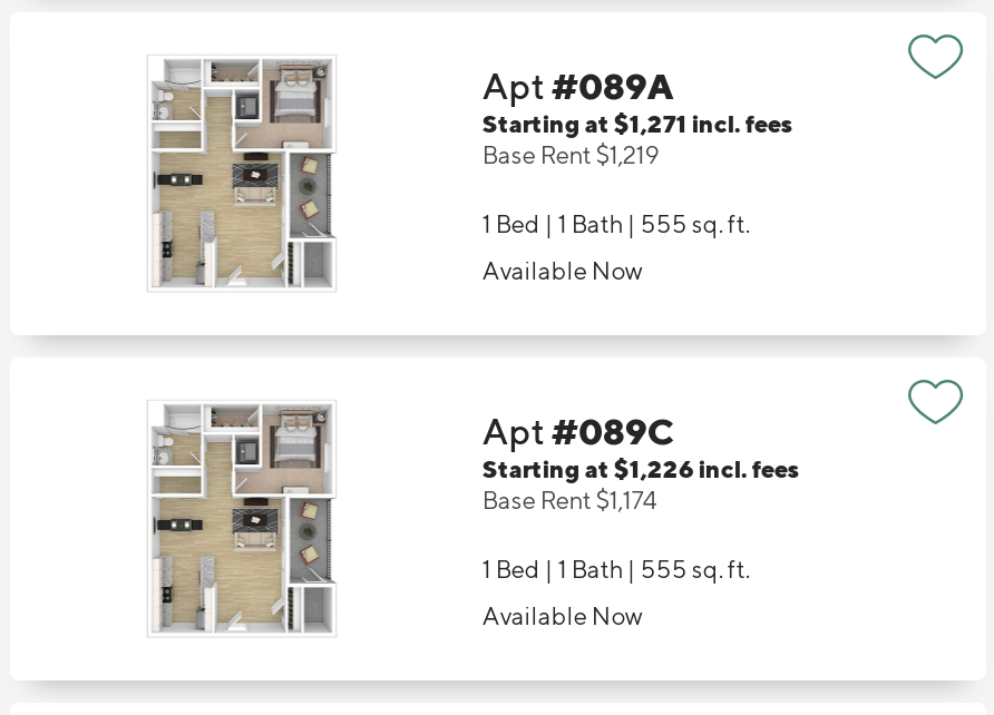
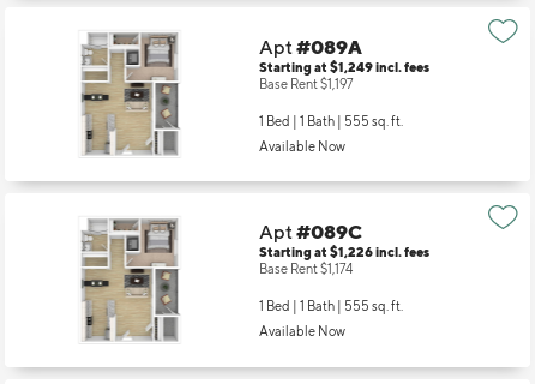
- Starting at $1,271 incl. fees
+ Starting at $1,249 incl. fees

- Base Rent $1,219
+ Base Rent $1,197
